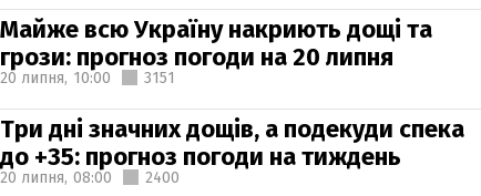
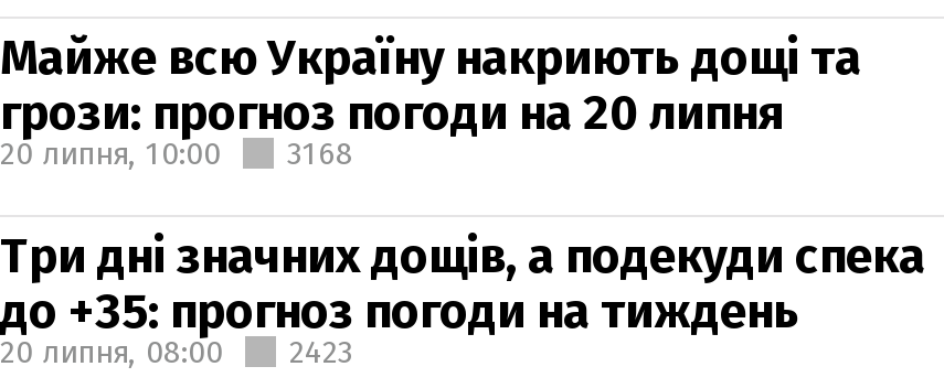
- 20 липня, 10:00 3151
+ 20 липня, 10:00 3168

- 20 липня, 08:00 2400
+ 20 липня, 08:00 2423
